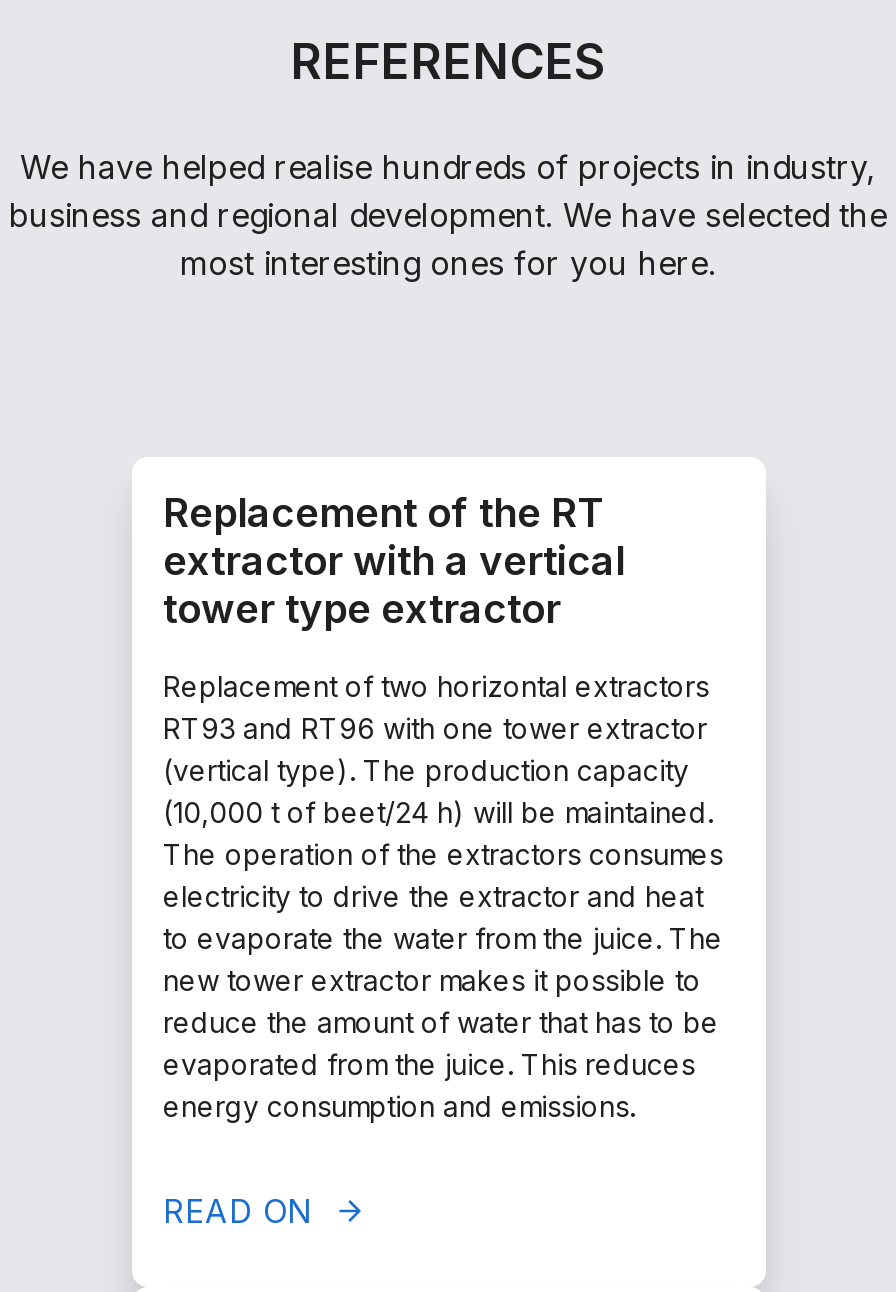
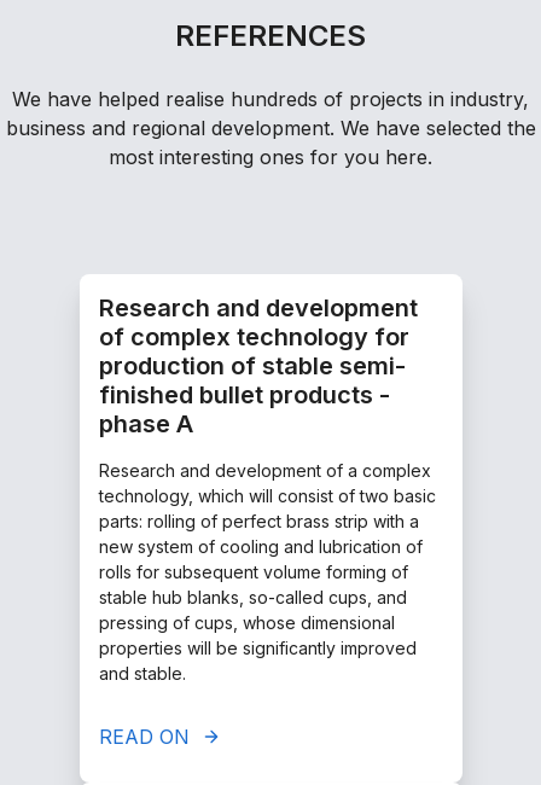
- Replacement of the RT
- extractor with a vertical
- tower type extractor
+ Research and development
+ of complex technology for
+ production of stable semi-
+ finished bullet products -
+ phase A

- Replacement of two horizontal extractors
- RT93 and RT96 with one tower extractor
- (vertical type). The production capacity
- (10,000 t of beet/24 h) will be maintained.
- The operation of the extractors consumes
- electricity to drive the extractor and heat
- to evaporate the water from the juice. The
- new tower extractor makes it possible to
- reduce the amount of water that has to be
- evaporated from the juice. This reduces
- energy consumption and emissions.
+ Research and development of a complex
+ technology, which will consist of two basic
+ parts: rolling of perfect brass strip with a
+ new system of cooling and lubrication of
+ rolls for subsequent volume forming of
+ stable hub blanks, so-called cups, and
+ pressing of cups, whose dimensional
+ properties will be significantly improved
+ and stable.
